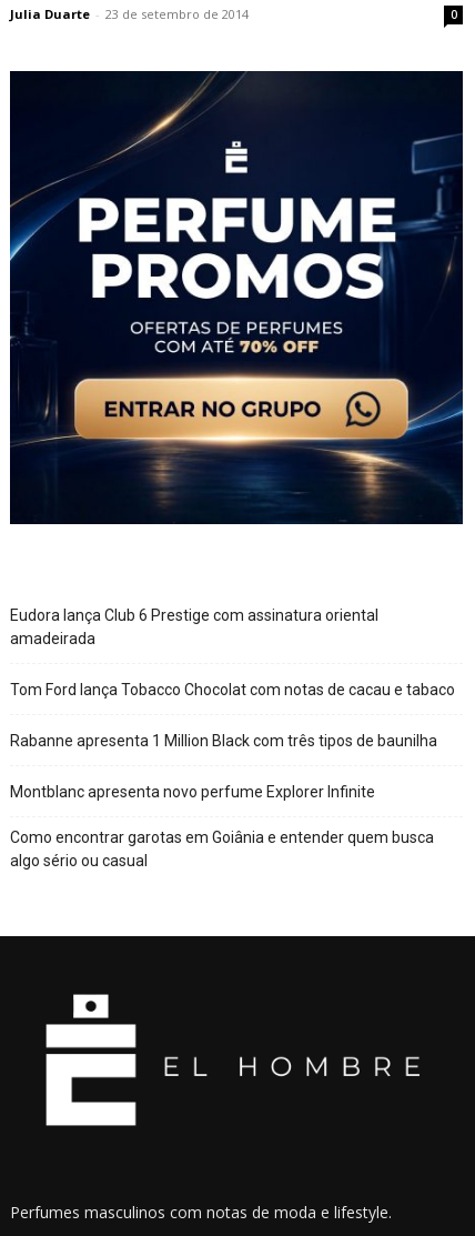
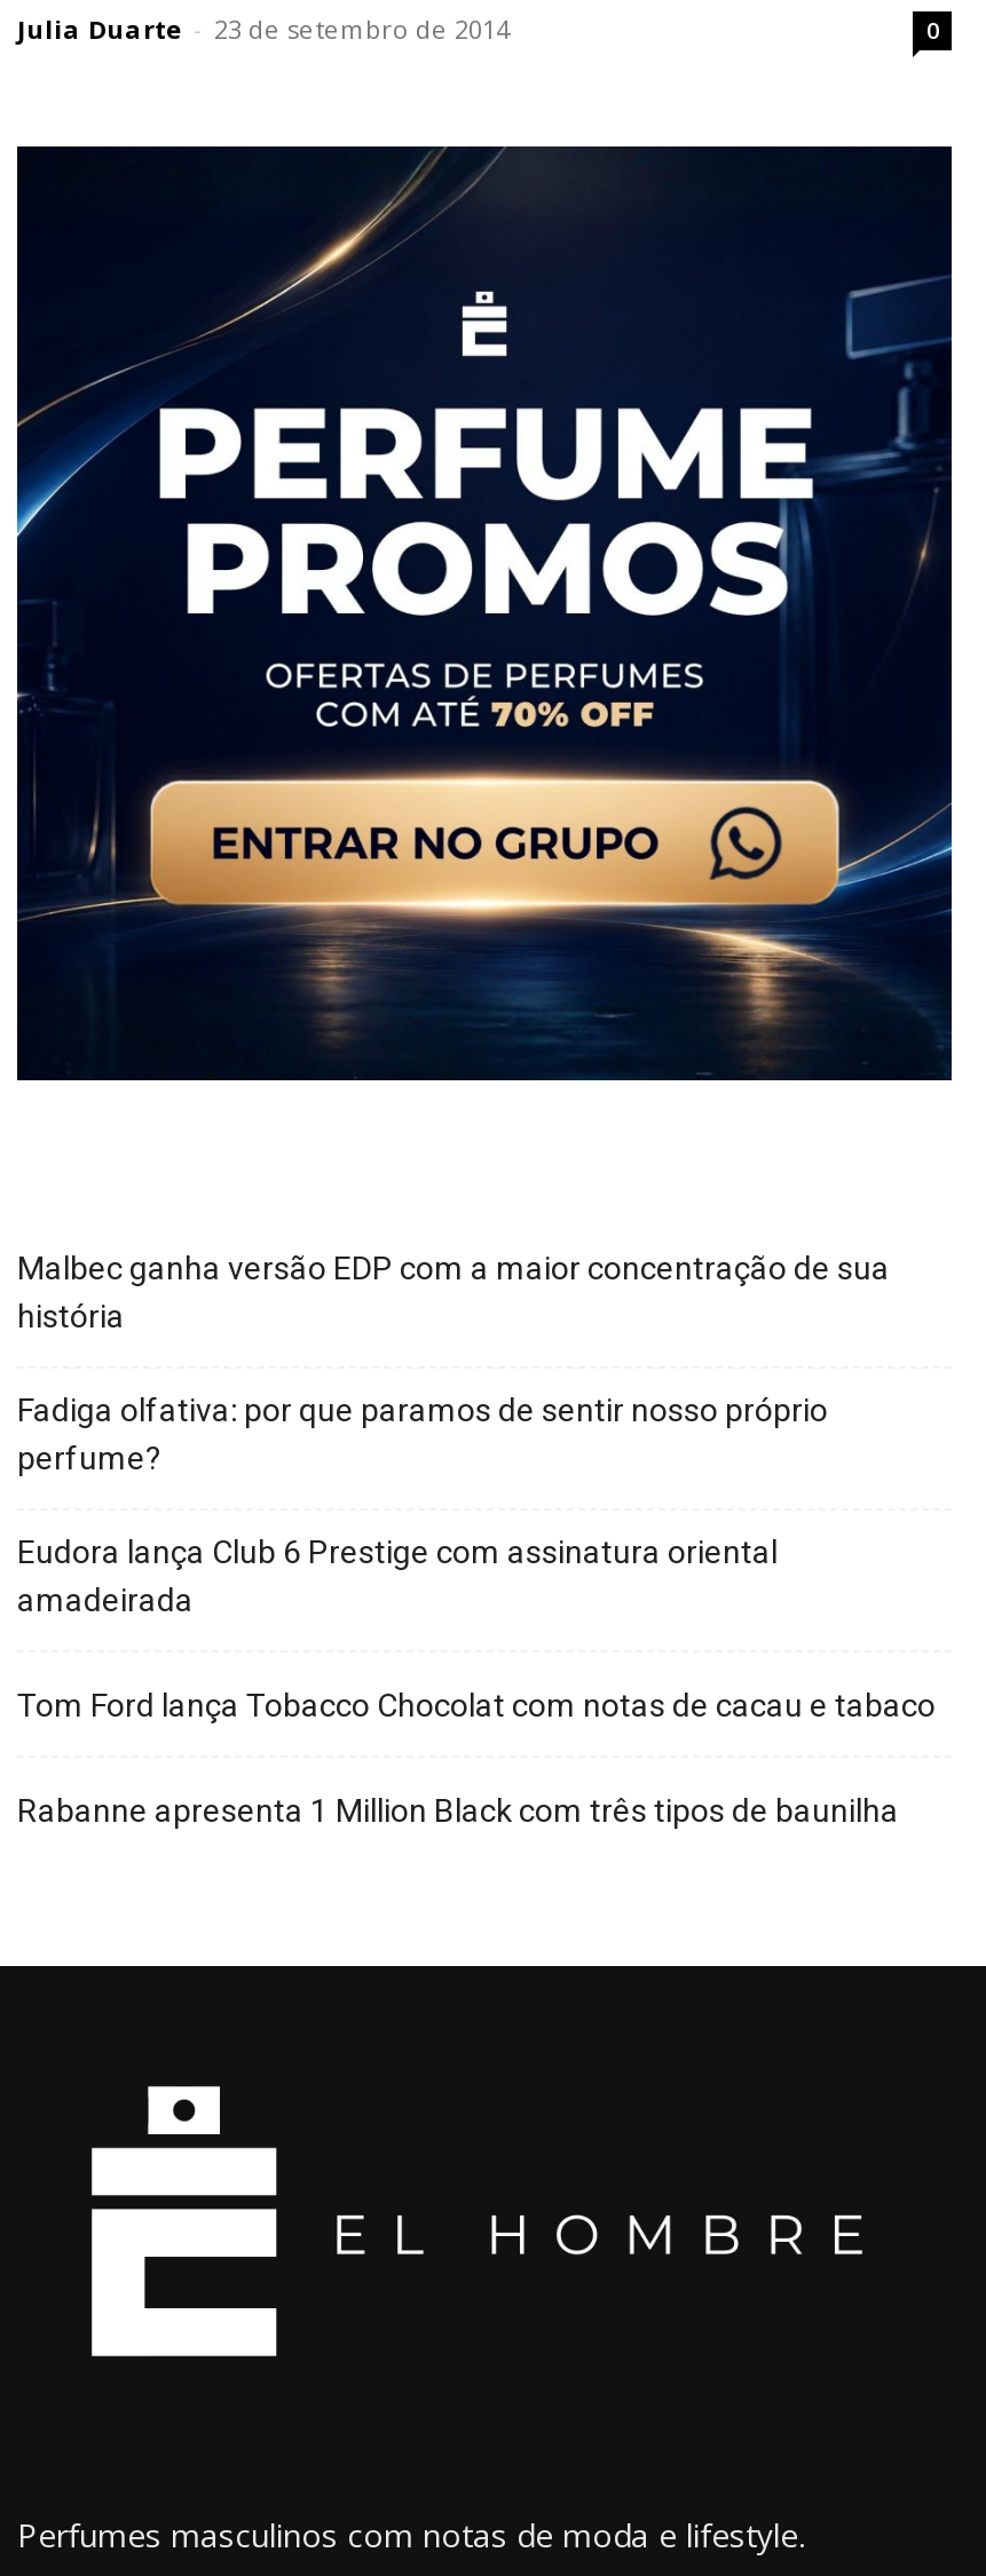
+ Malbec ganha versão EDP com a maior concentração de sua
+ história
+ Fadiga olfativa: por que paramos de sentir nosso próprio
+ perfume?

moved down: Eudora lança Club 6 Prestige com assinatura oriental | amadeirada | Tom Ford lança Tobacco Chocolat com notas de cacau e tabaco | Rabanne apresenta 1 Million Black com três tipos de baunilha

- Montblanc apresenta novo perfume Explorer Infinite
- Como encontrar garotas em Goiânia e entender quem busca
- algo sério ou casual
